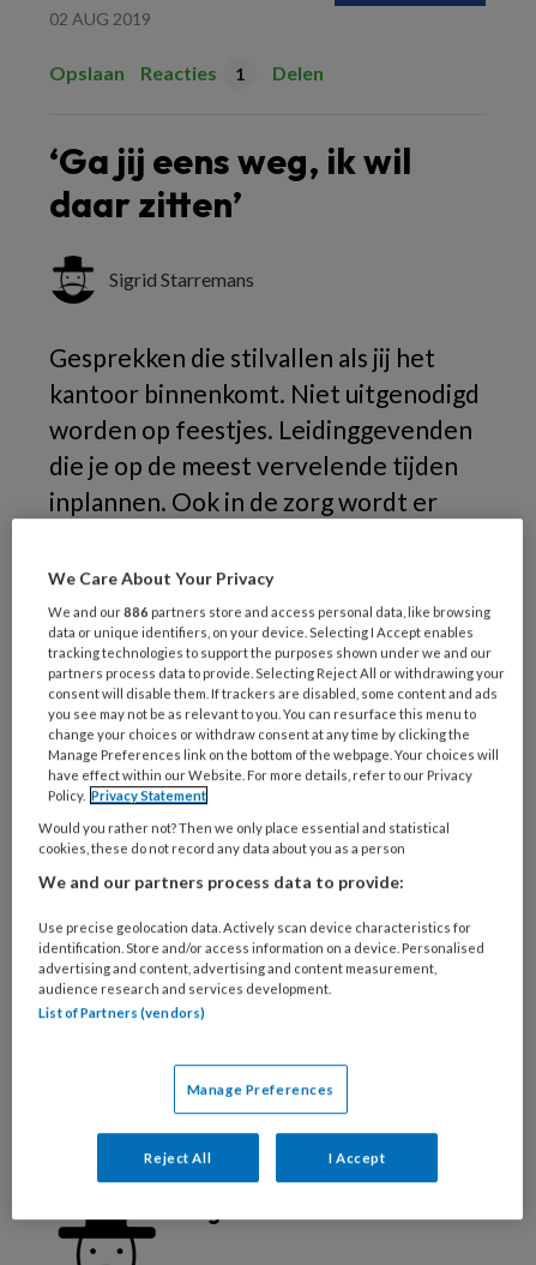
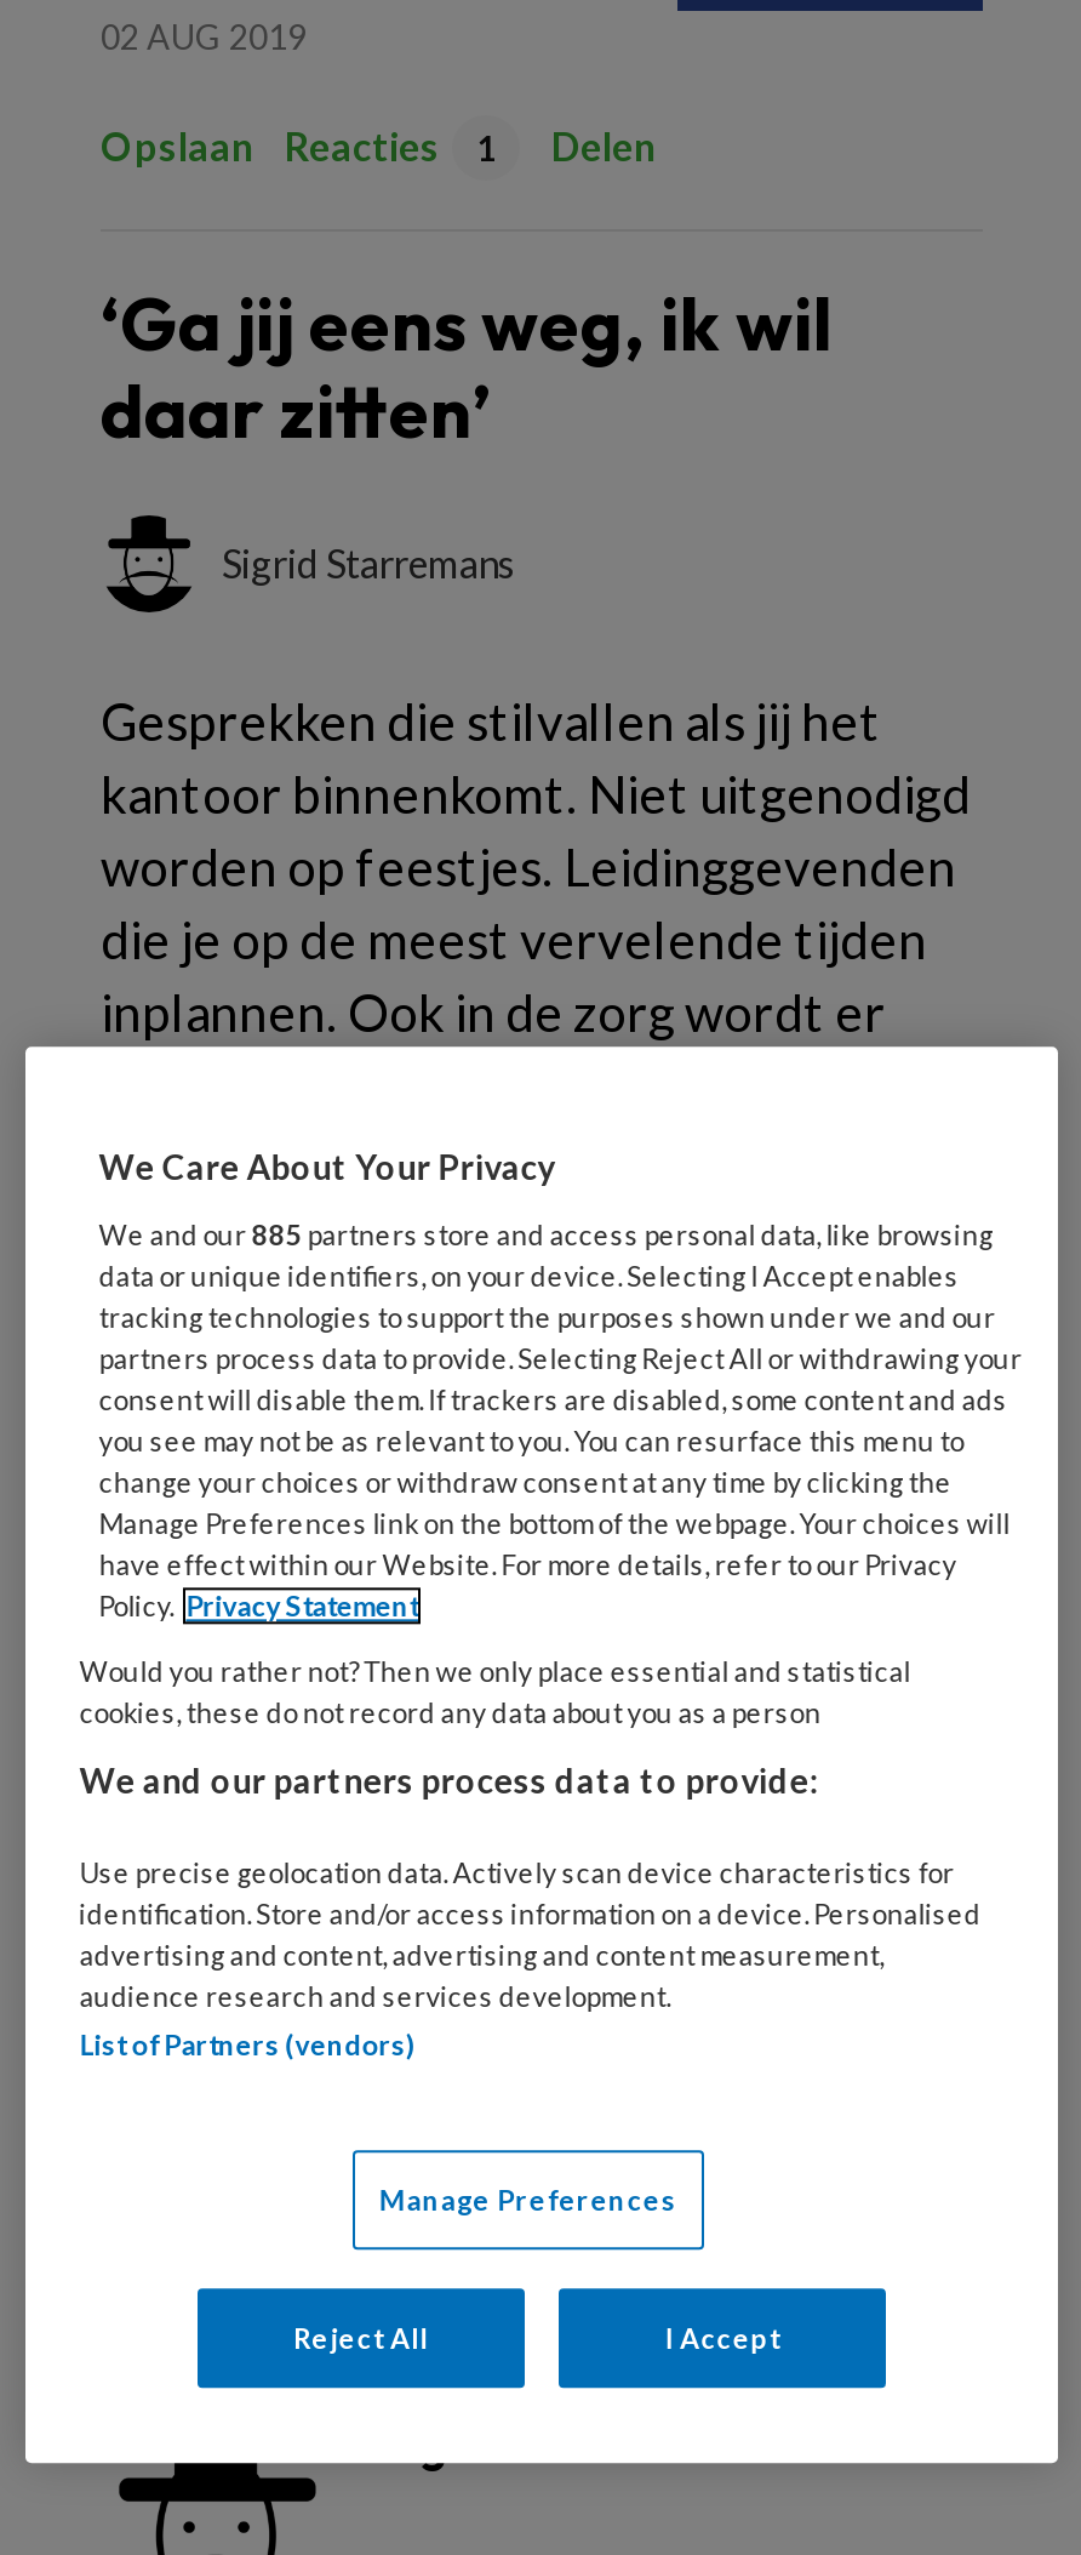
- We and our 886 partners store and access personal data, like browsing
+ We and our 885 partners store and access personal data, like browsing
